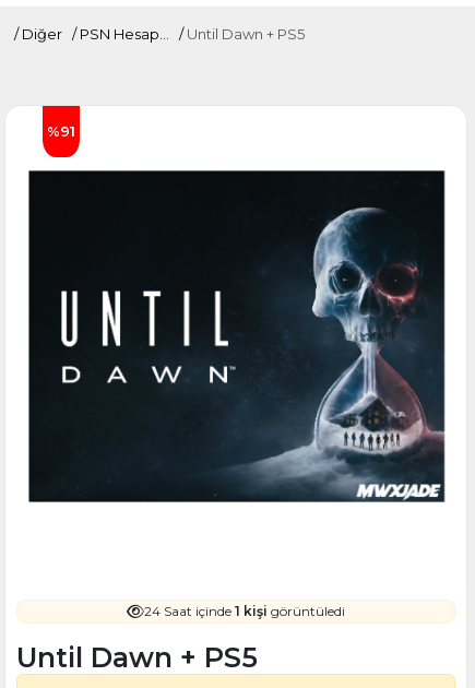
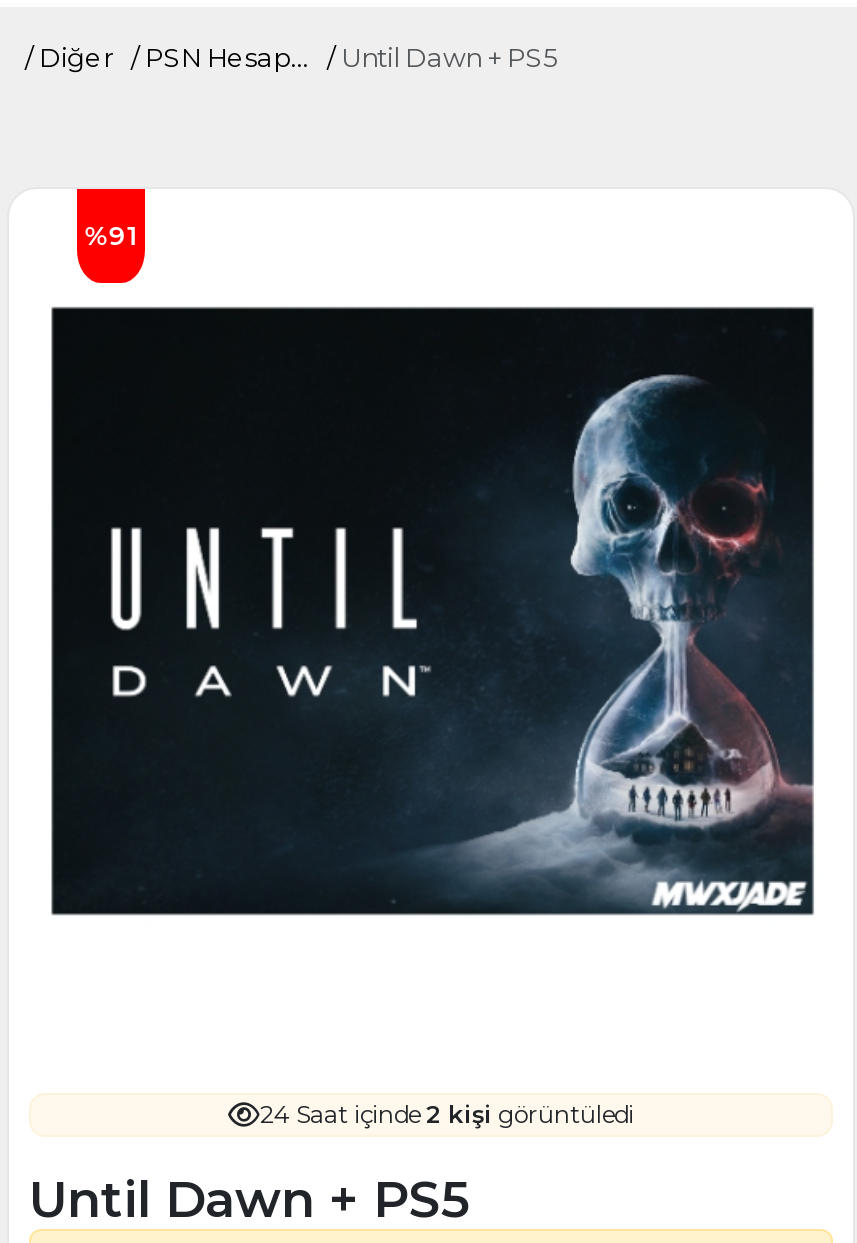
- 24 Saat içinde1 kişi görüntüledi
+ 24 Saat içinde2 kişi görüntüledi
